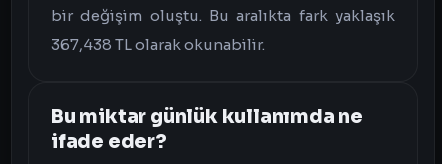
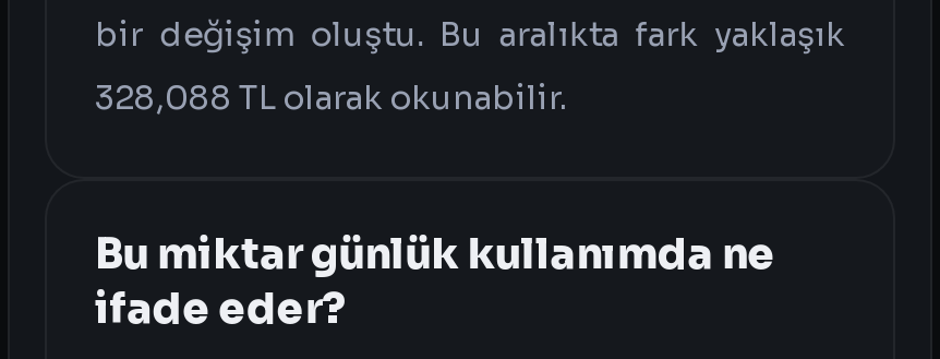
- 367,438 TL olarak okunabilir.
+ 328,088 TL olarak okunabilir.
